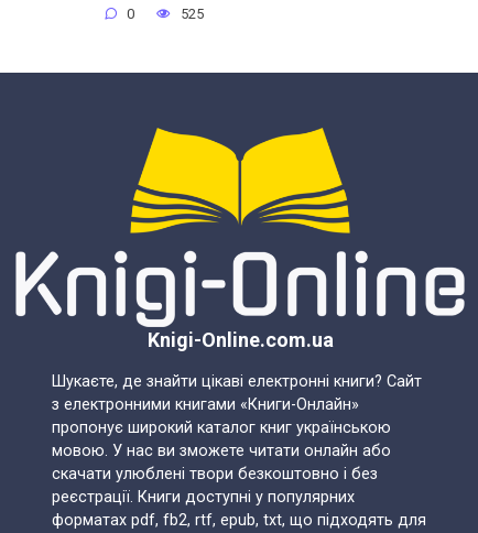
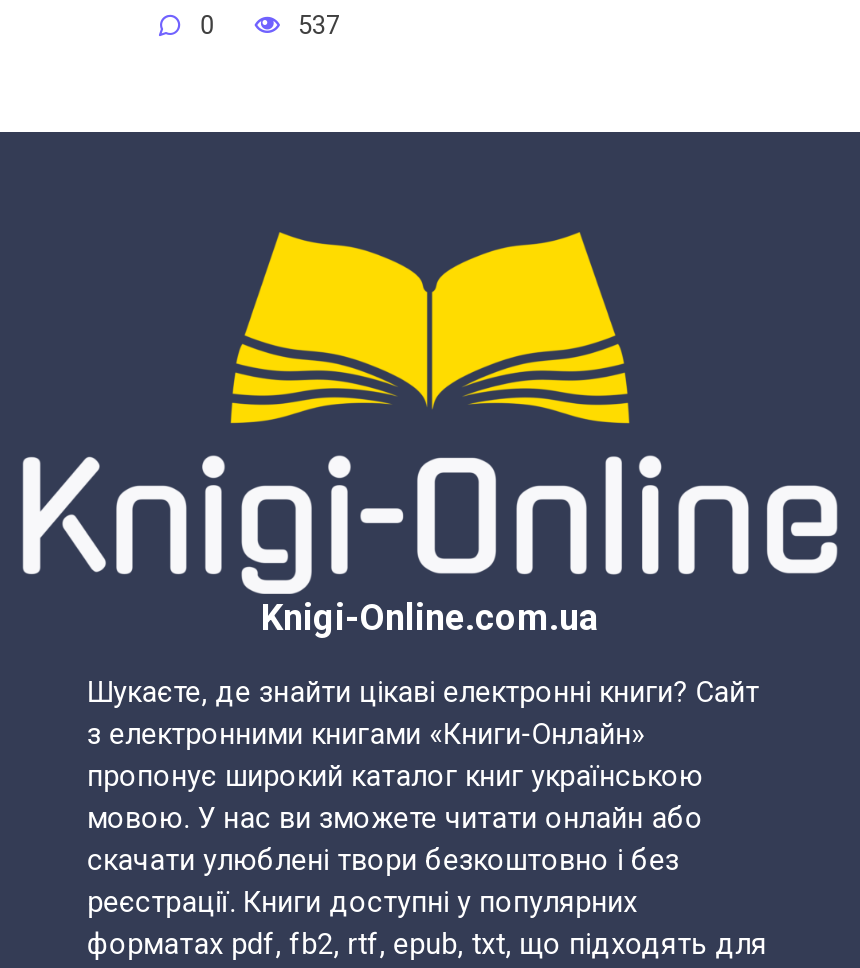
- 525
+ 537
